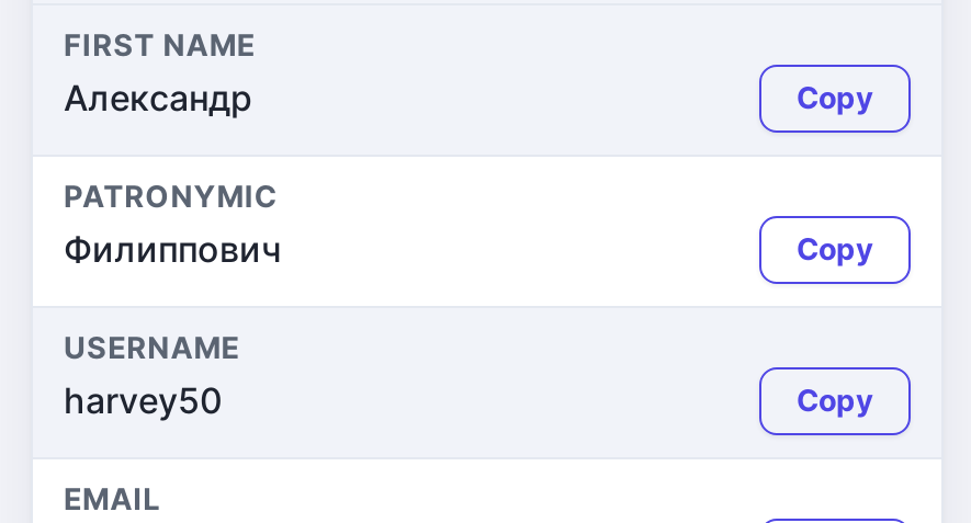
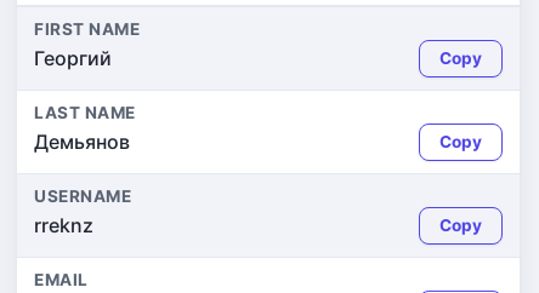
- Александр
+ Георгий

- PATRONYMIC
- Филиппович
+ LAST NAME
+ Демьянов

- harvey50
+ rreknz
